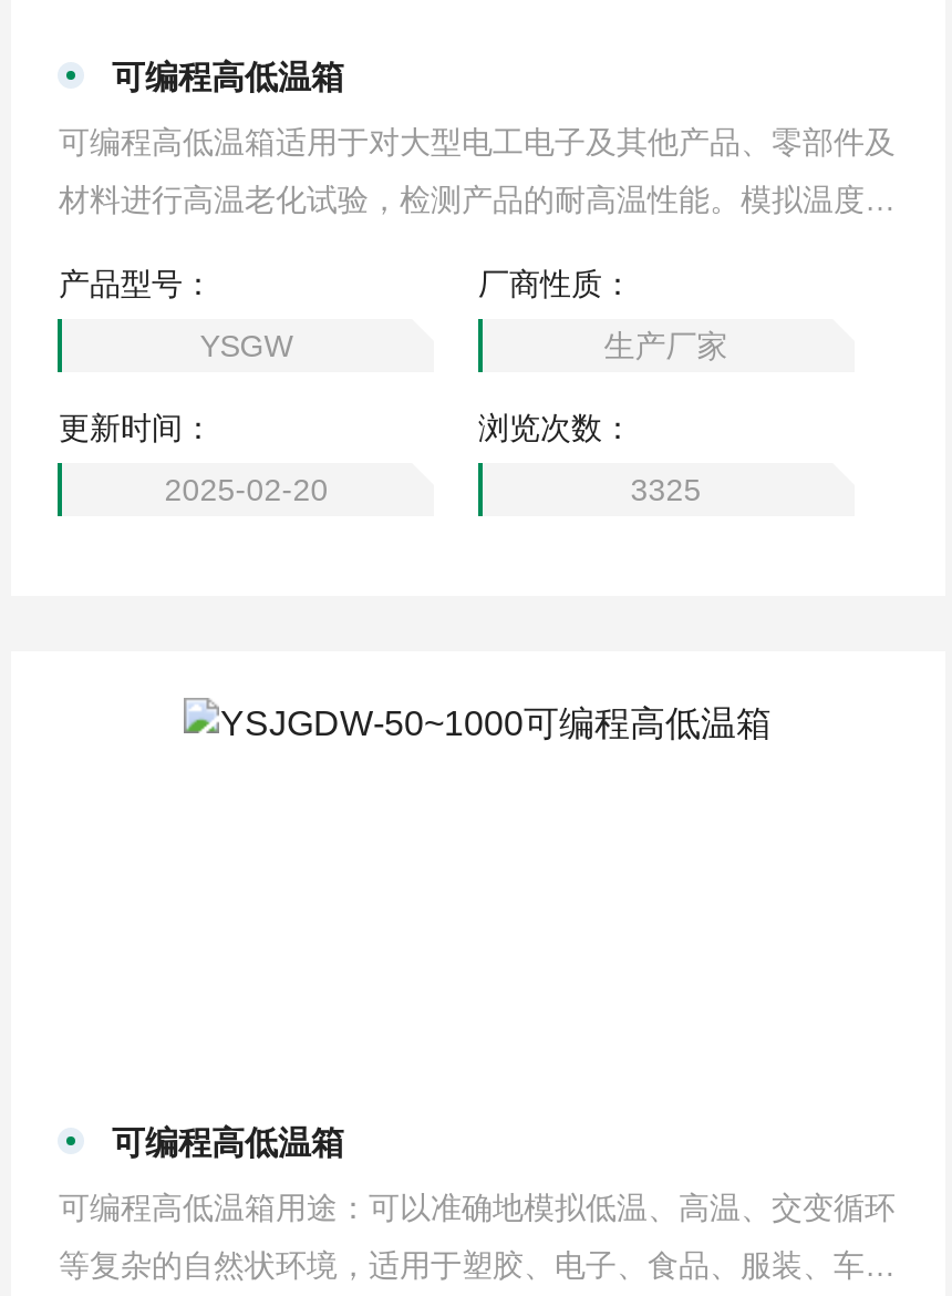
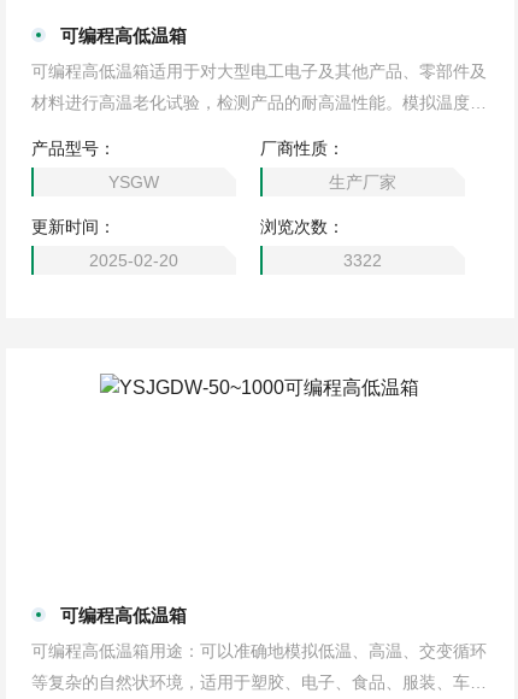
- 3325
+ 3322
